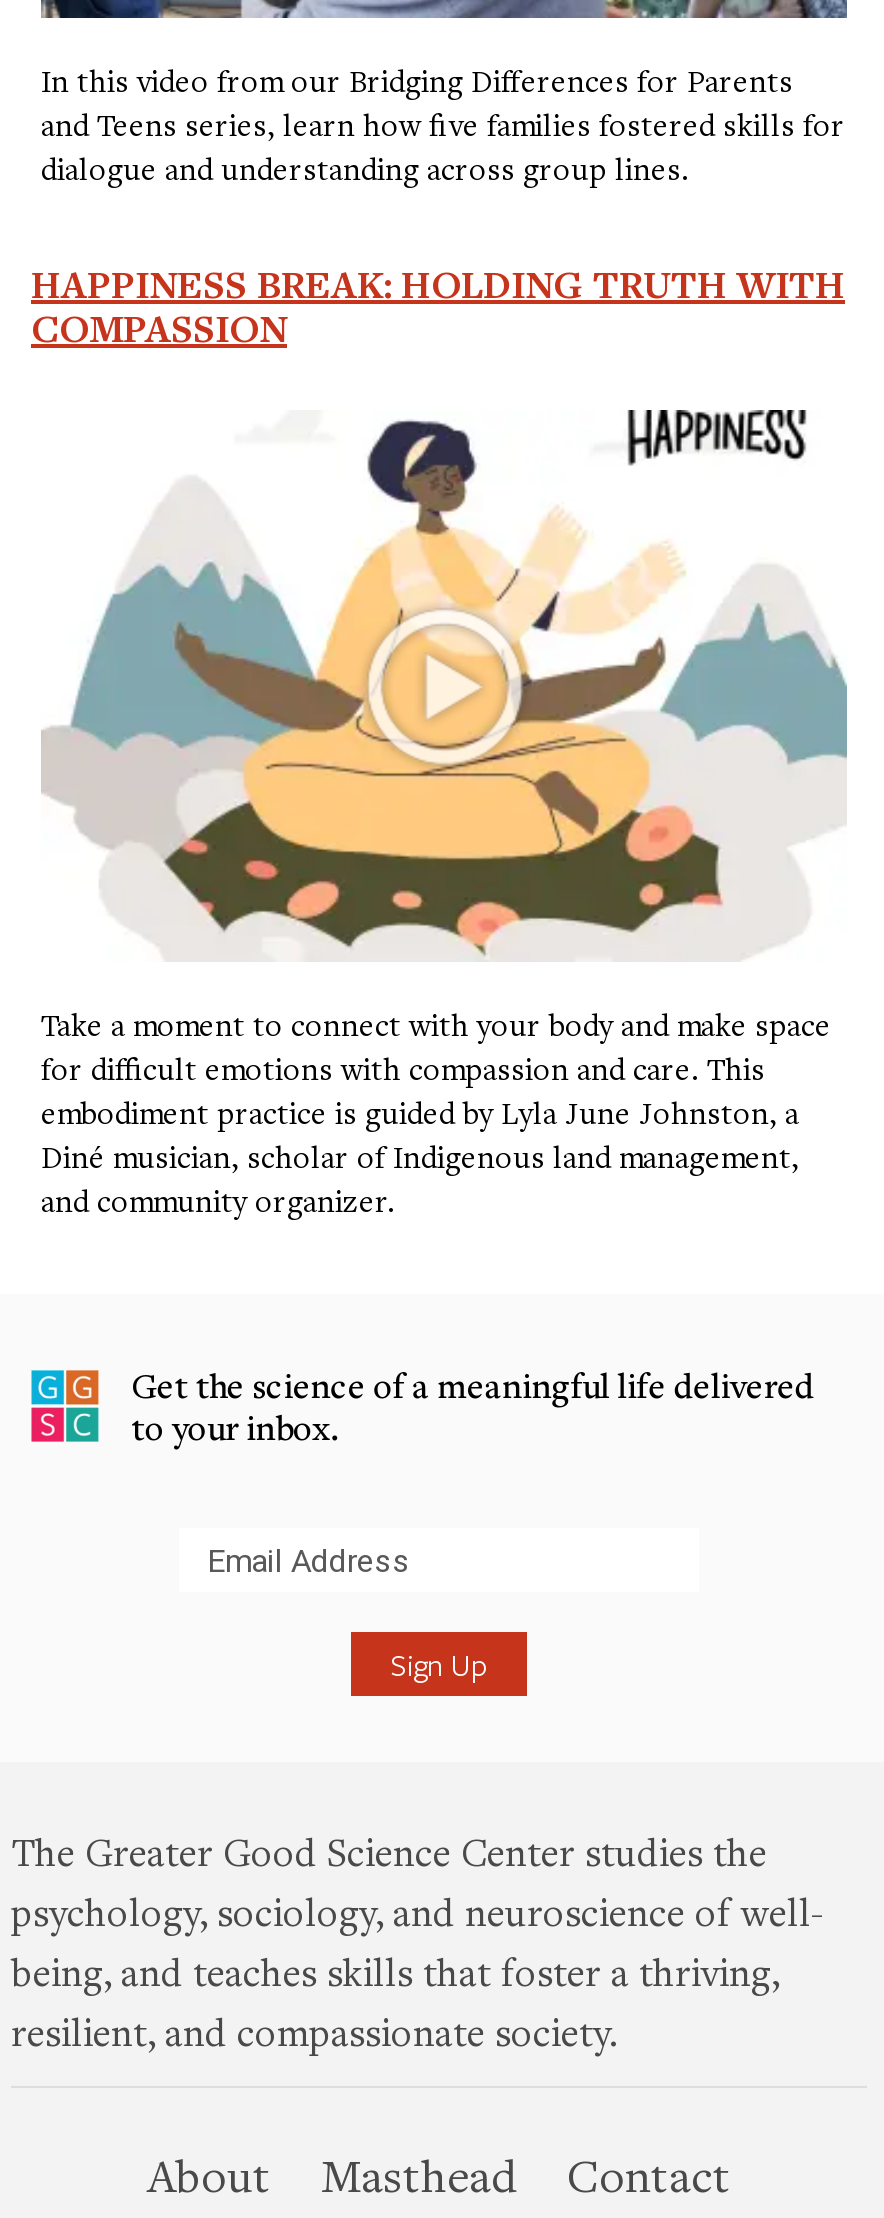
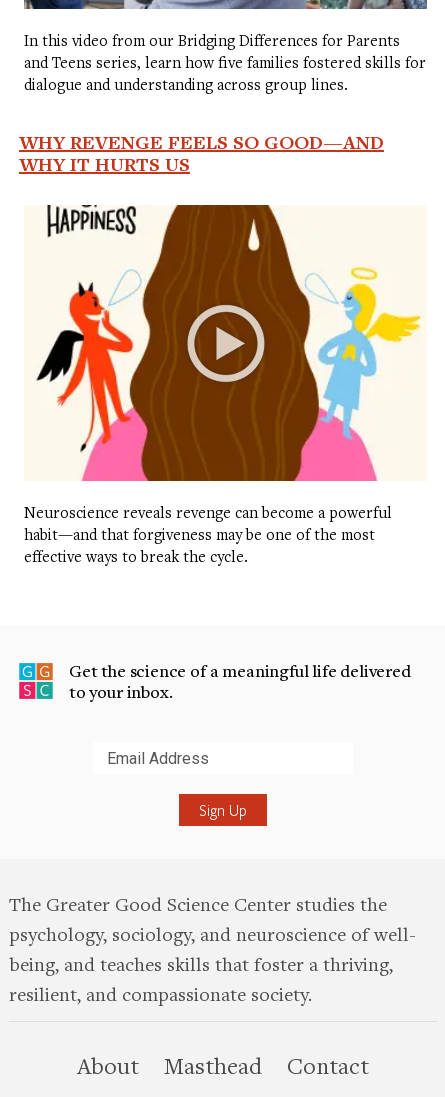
- HAPPINESS BREAK: HOLDING TRUTH WITH
- COMPASSION
+ WHY REVENGE FEELS SO GOOD—AND
+ WHY IT HURTS US

- [image]
- Take a moment to connect with your body and make space
- for difficult emotions with compassion and care. This
- embodiment practice is guided by Lyla June Johnston, a
- Diné musician, scholar of Indigenous land management,
- and community organizer.
+ [image]
+ Neuroscience reveals revenge can become a powerful
+ habit—and that forgiveness may be one of the most
+ effective ways to break the cycle.
